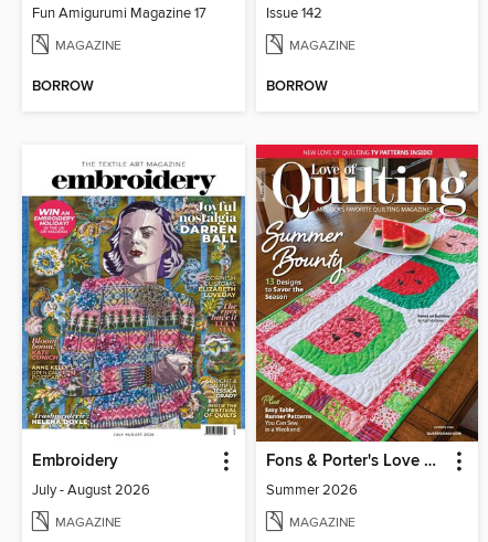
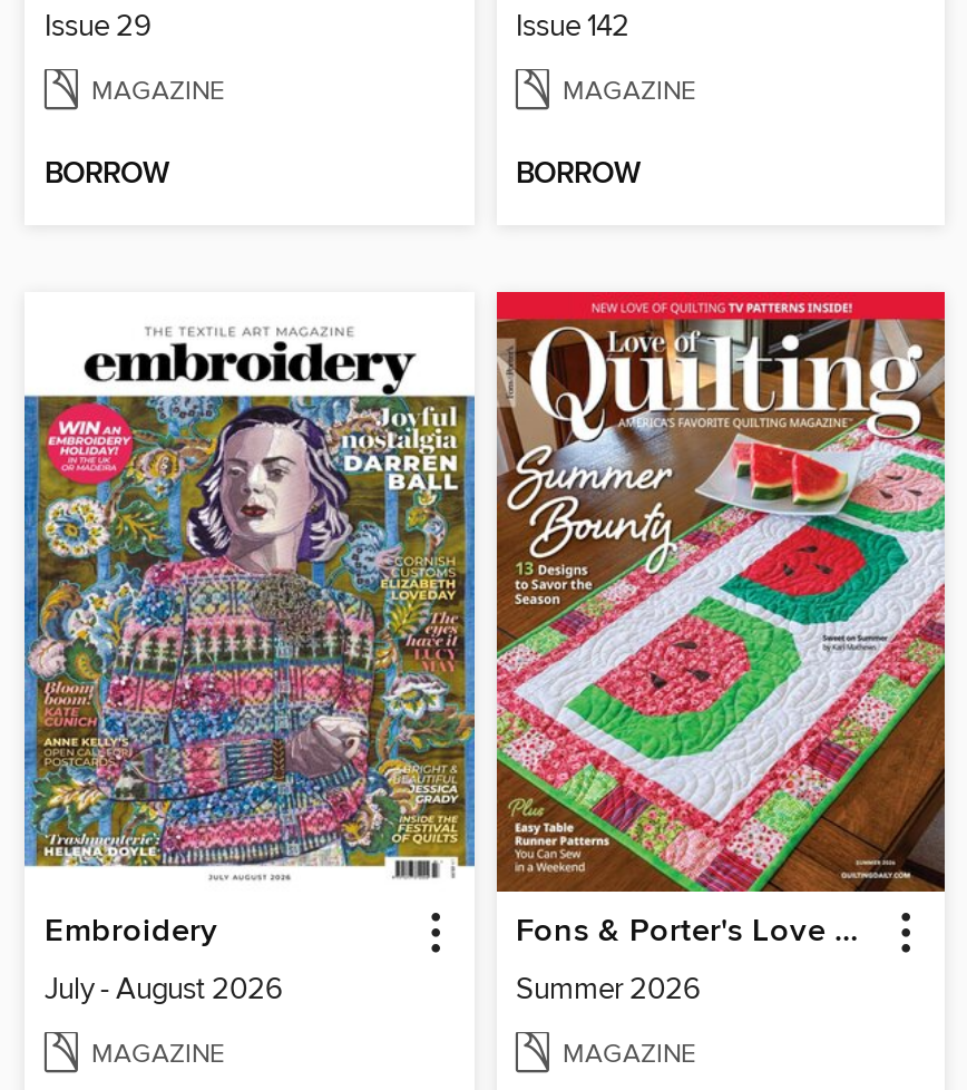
- Fun Amigurumi Magazine 17
+ Issue 29
